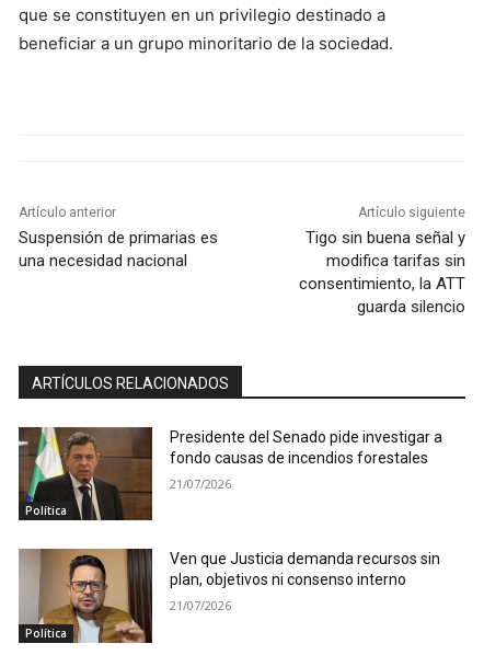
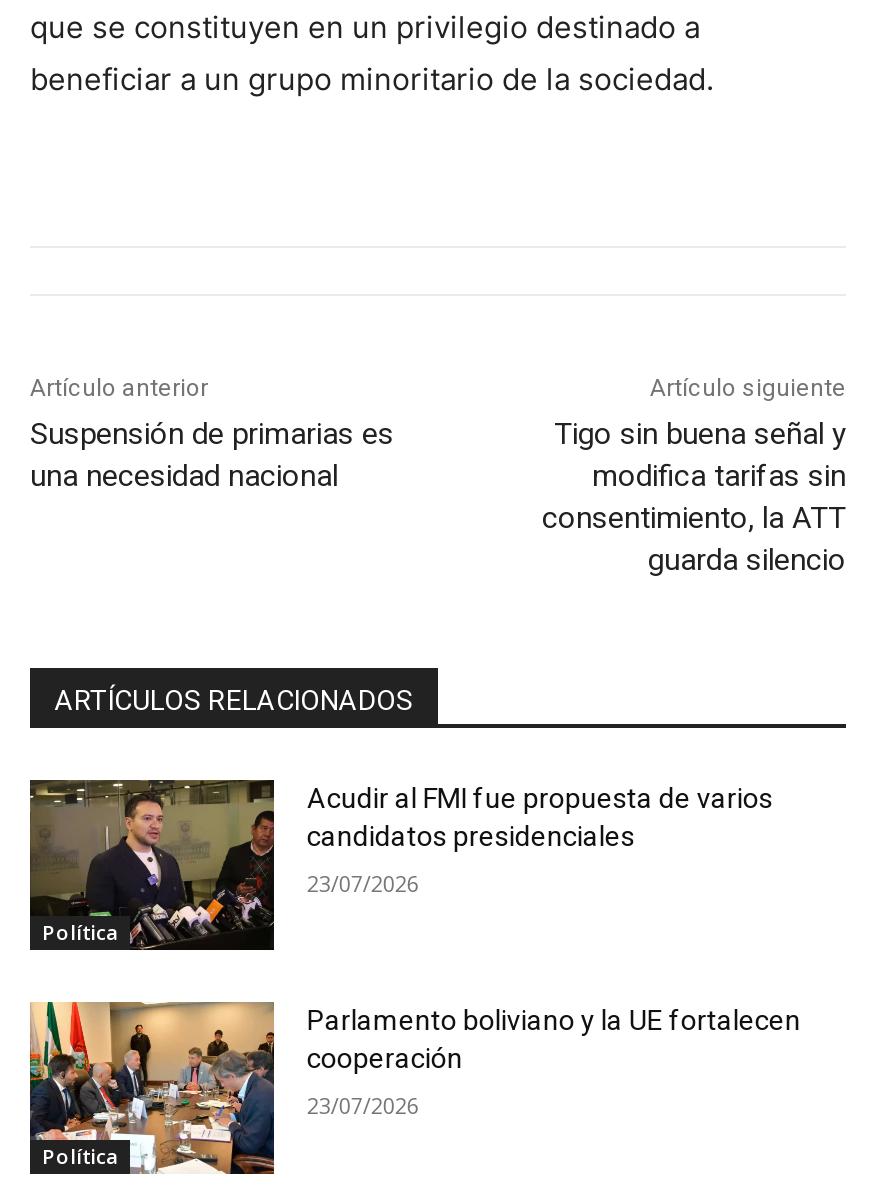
- [image]
- Presidente del Senado pide investigar a
- fondo causas de incendios forestales
+ [image]
+ Acudir al FMI fue propuesta de varios
+ candidatos presidenciales

- 21/07/2026
+ 23/07/2026

- [image]
- Ven que Justicia demanda recursos sin
- plan, objetivos ni consenso interno
+ [image]
+ Parlamento boliviano y la UE fortalecen
+ cooperación

- 21/07/2026
+ 23/07/2026
